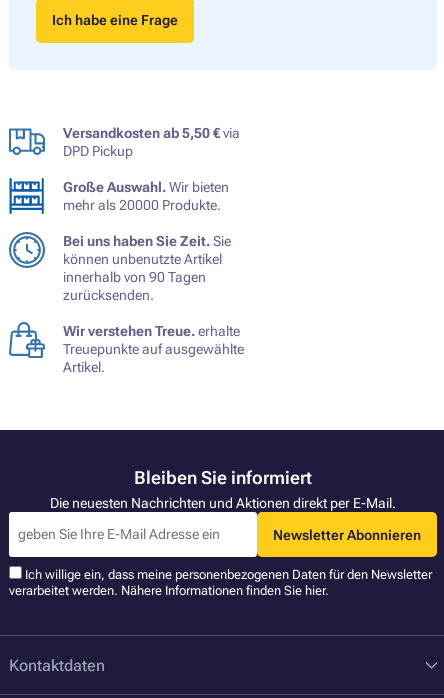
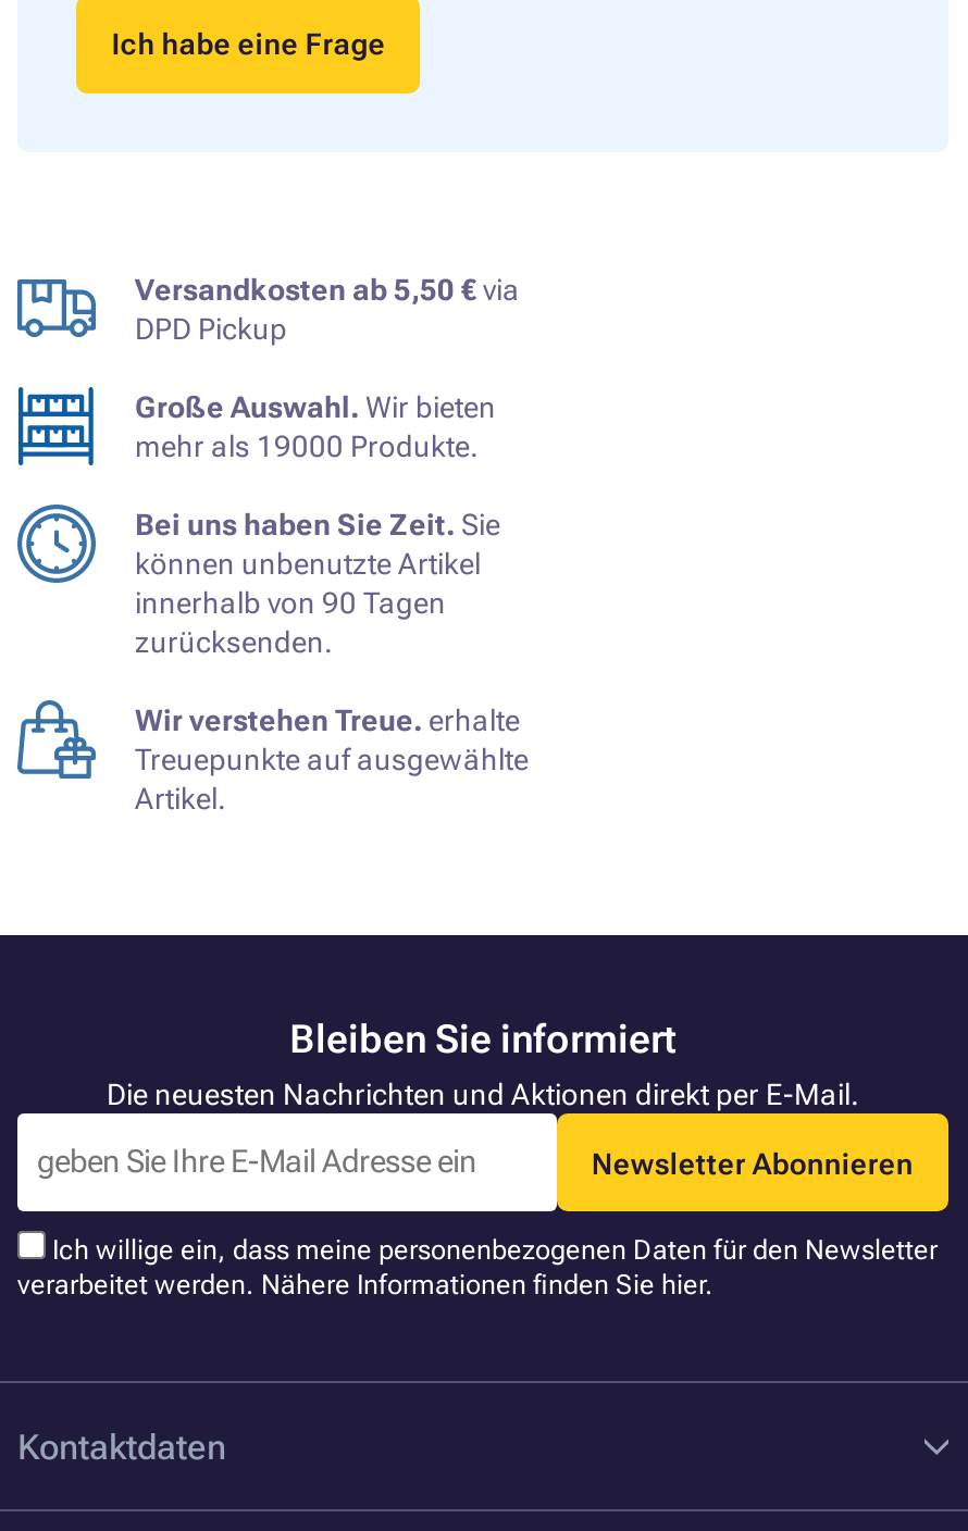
- mehr als 20000 Produkte.
+ mehr als 19000 Produkte.
